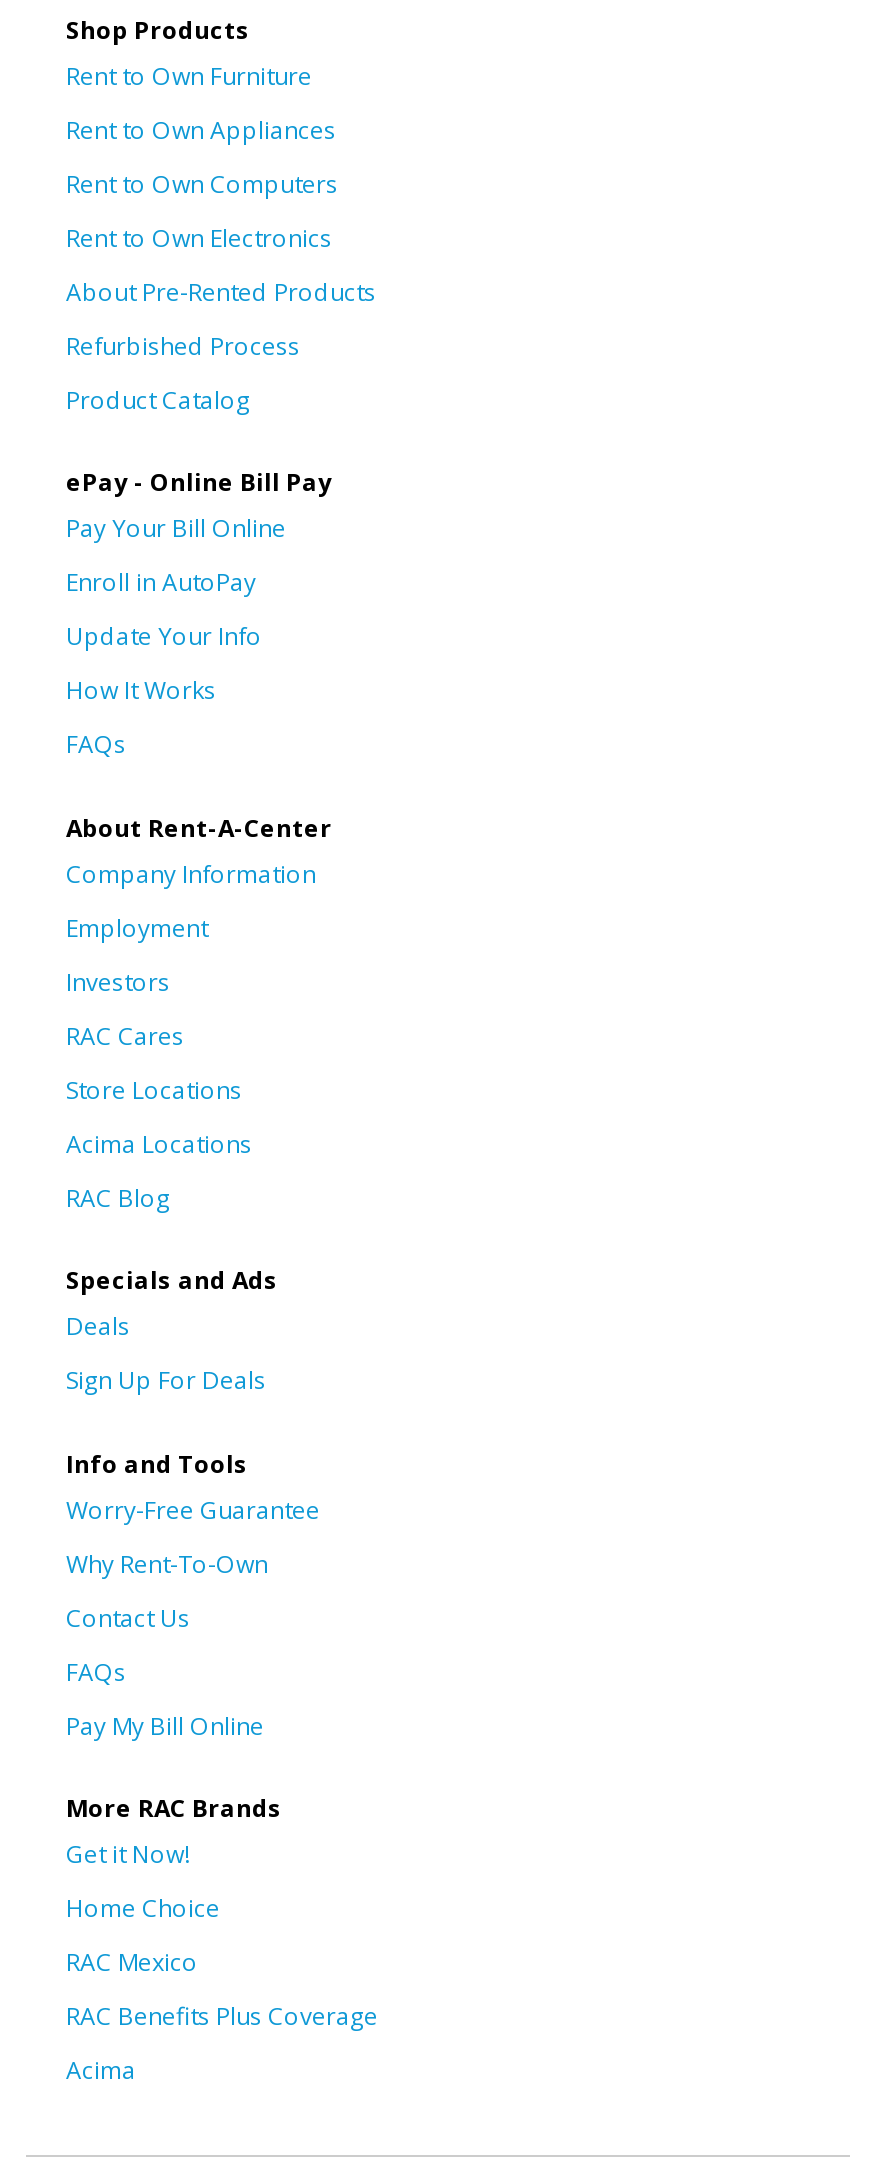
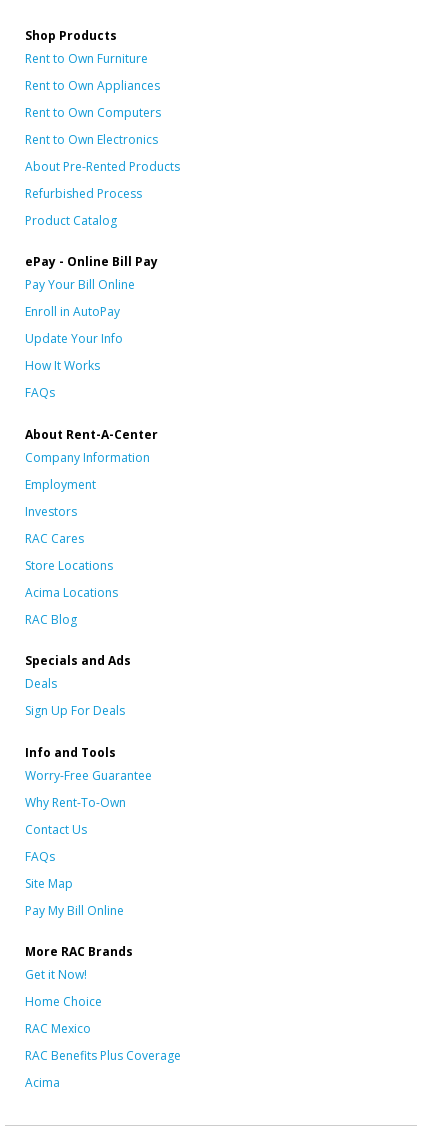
+ Site Map
